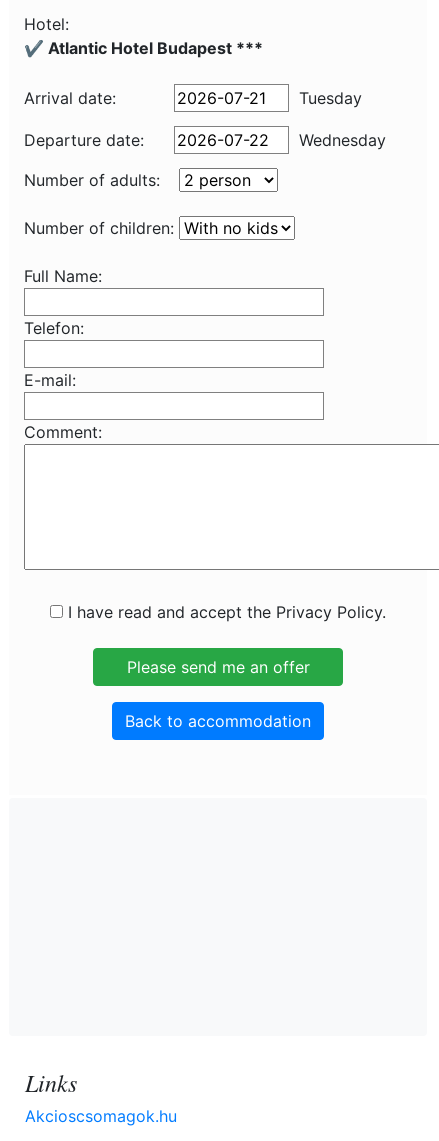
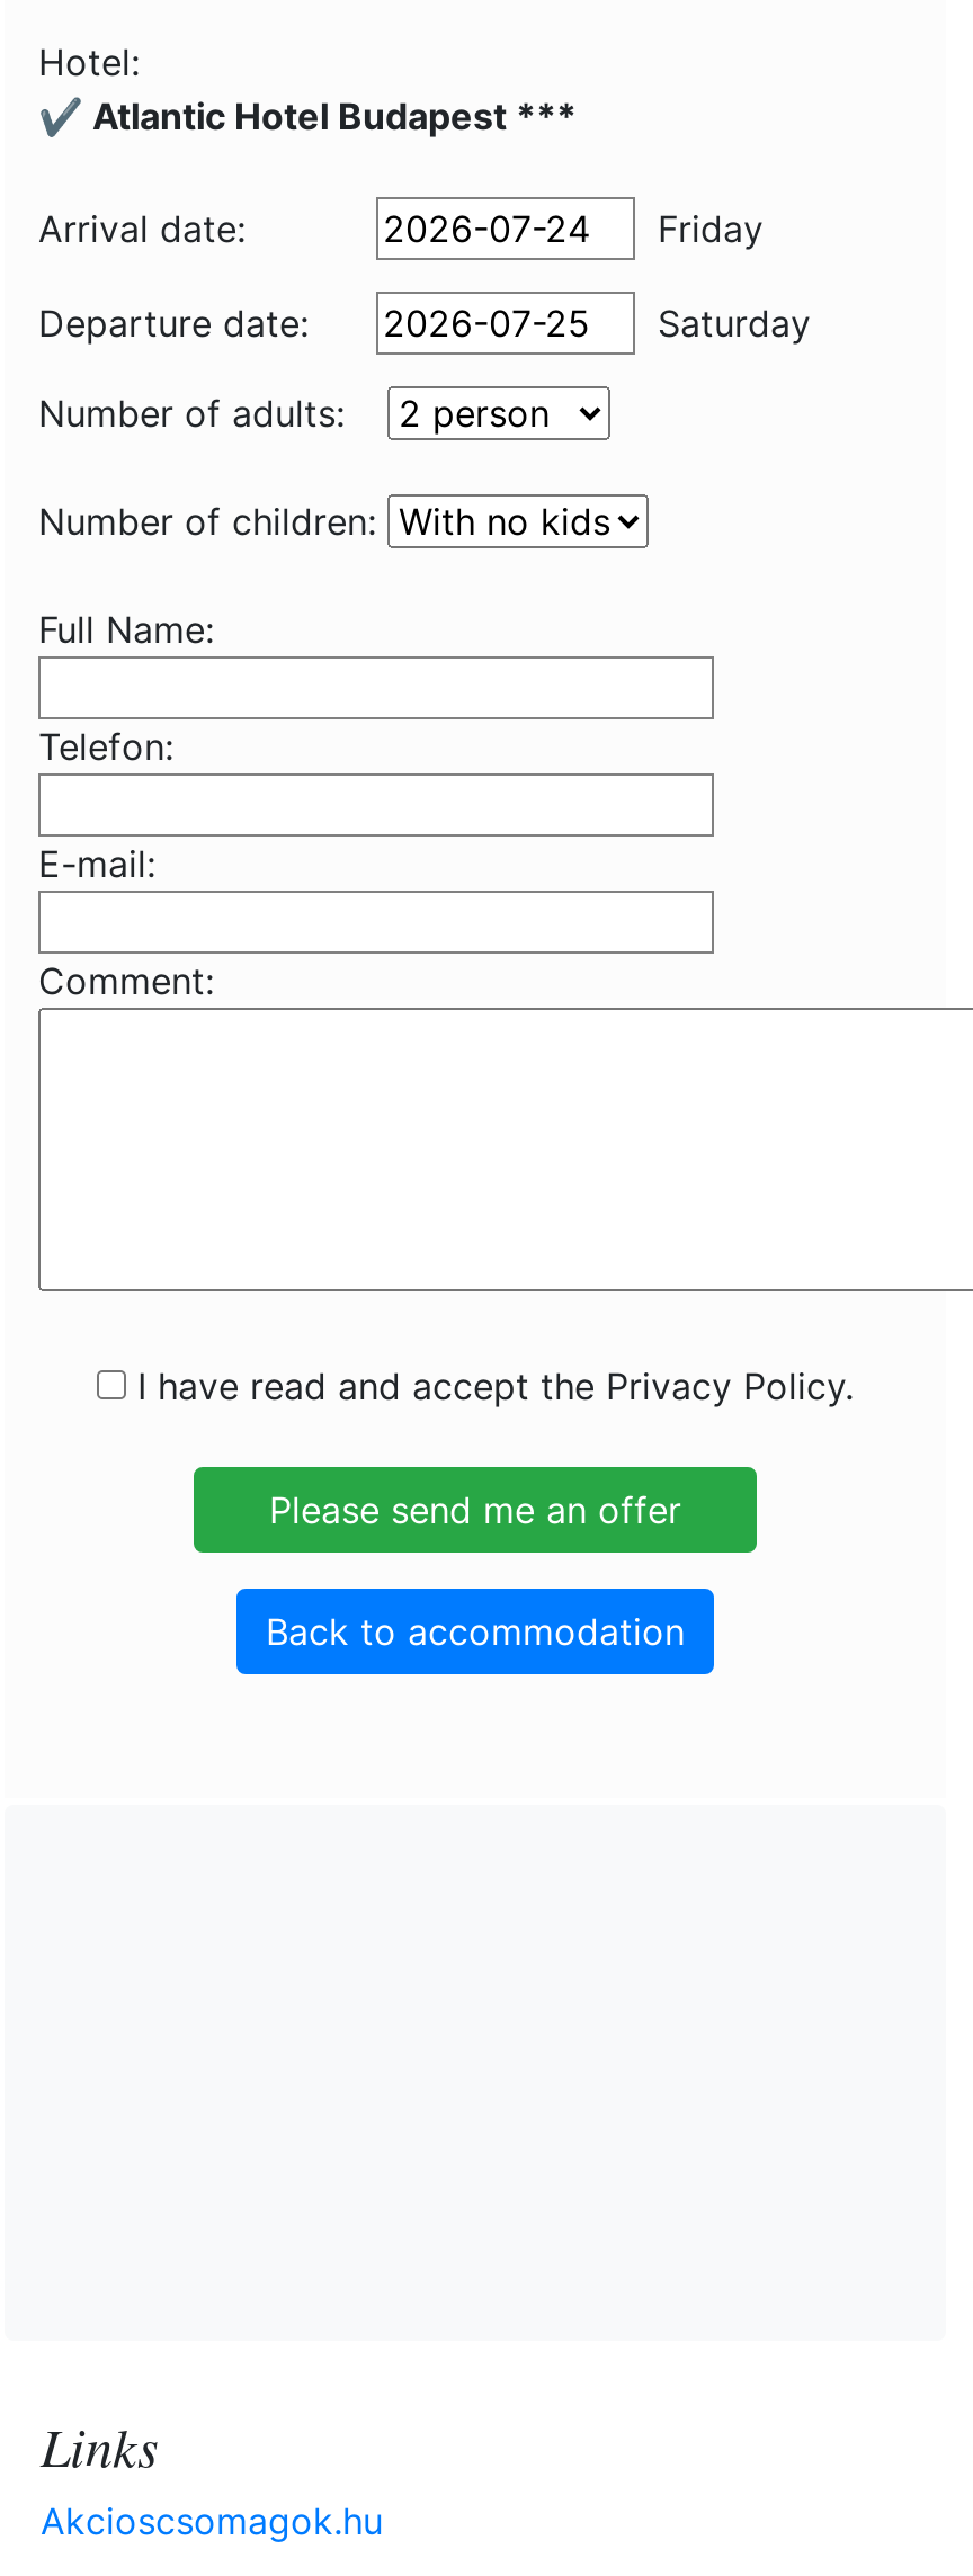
- Tuesday
+ Friday

- Wednesday
+ Saturday
